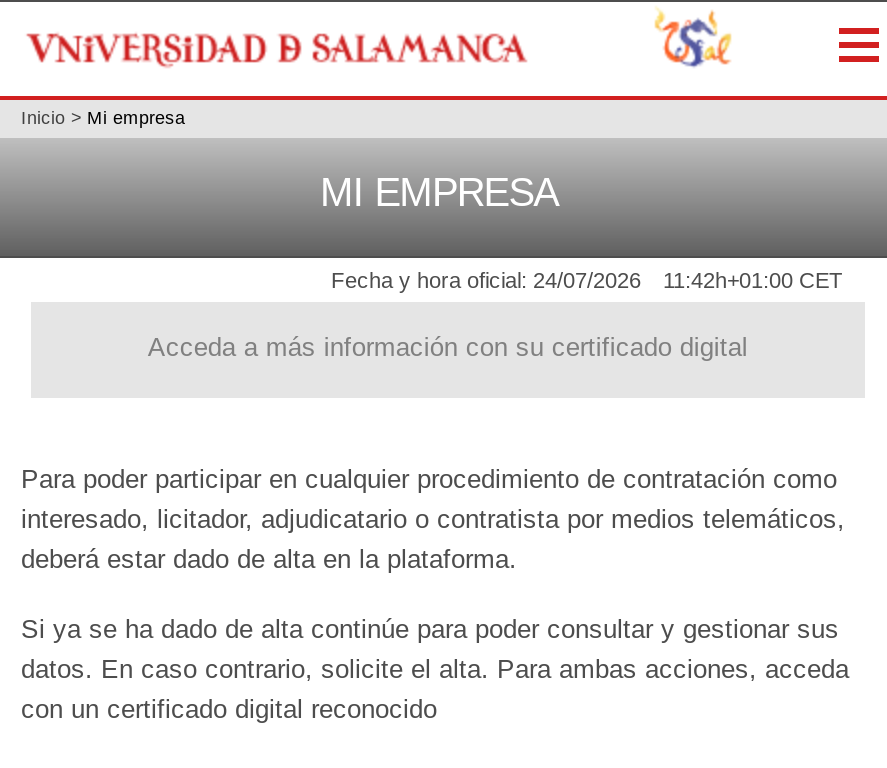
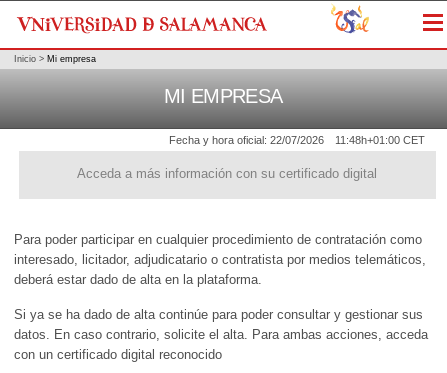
- Fecha y hora oficial: 24/07/2026
+ Fecha y hora oficial: 22/07/2026

- 11:42h+01:00 CET
+ 11:48h+01:00 CET
